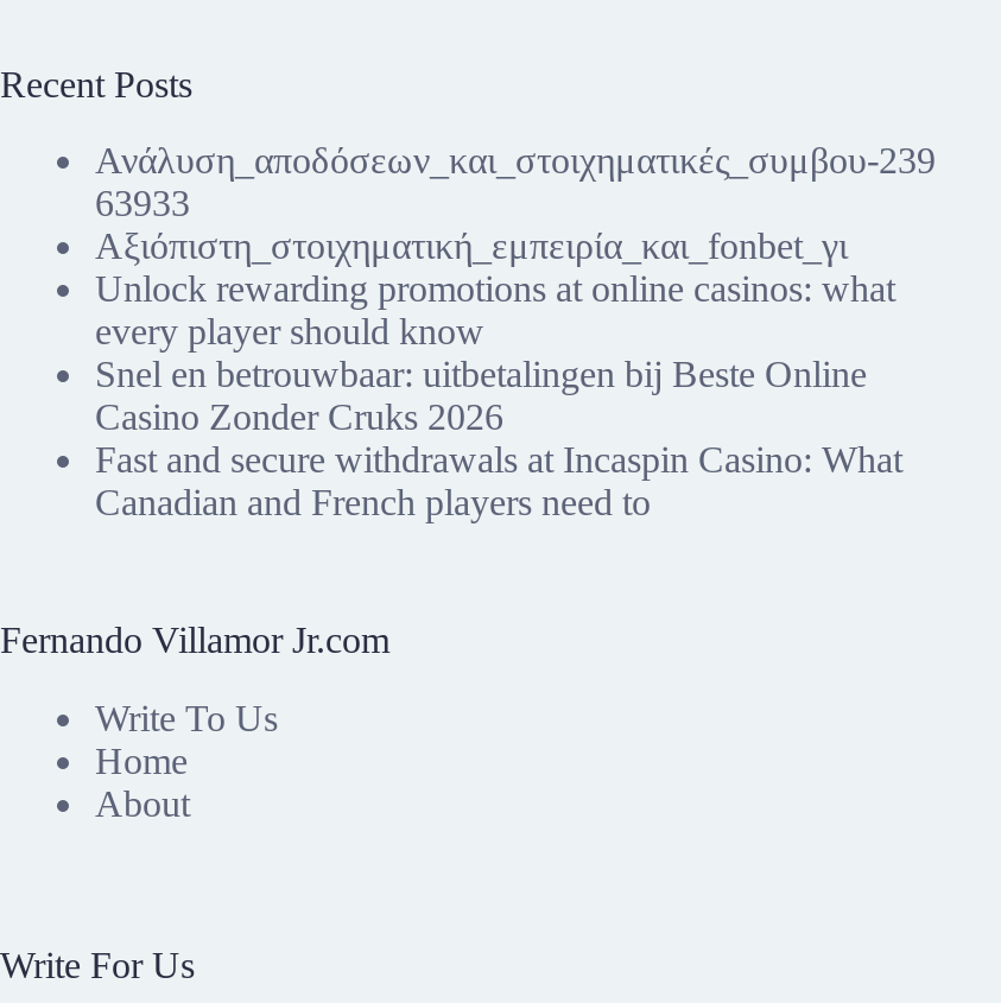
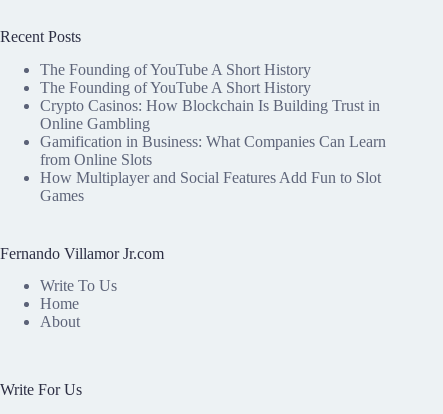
- Ανάλυση_αποδόσεων_και_στοιχηματικές_συμβου-239
- 63933
- Αξιόπιστη_στοιχηματική_εμπειρία_και_fonbet_γι
- Unlock rewarding promotions at online casinos: what
- every player should know
- Snel en betrouwbaar: uitbetalingen bij Beste Online
- Casino Zonder Cruks 2026
- Fast and secure withdrawals at Incaspin Casino: What
- Canadian and French players need to
+ The Founding of YouTube A Short History
+ The Founding of YouTube A Short History
+ Crypto Casinos: How Blockchain Is Building Trust in
+ Online Gambling
+ Gamification in Business: What Companies Can Learn
+ from Online Slots
+ How Multiplayer and Social Features Add Fun to Slot
+ Games
